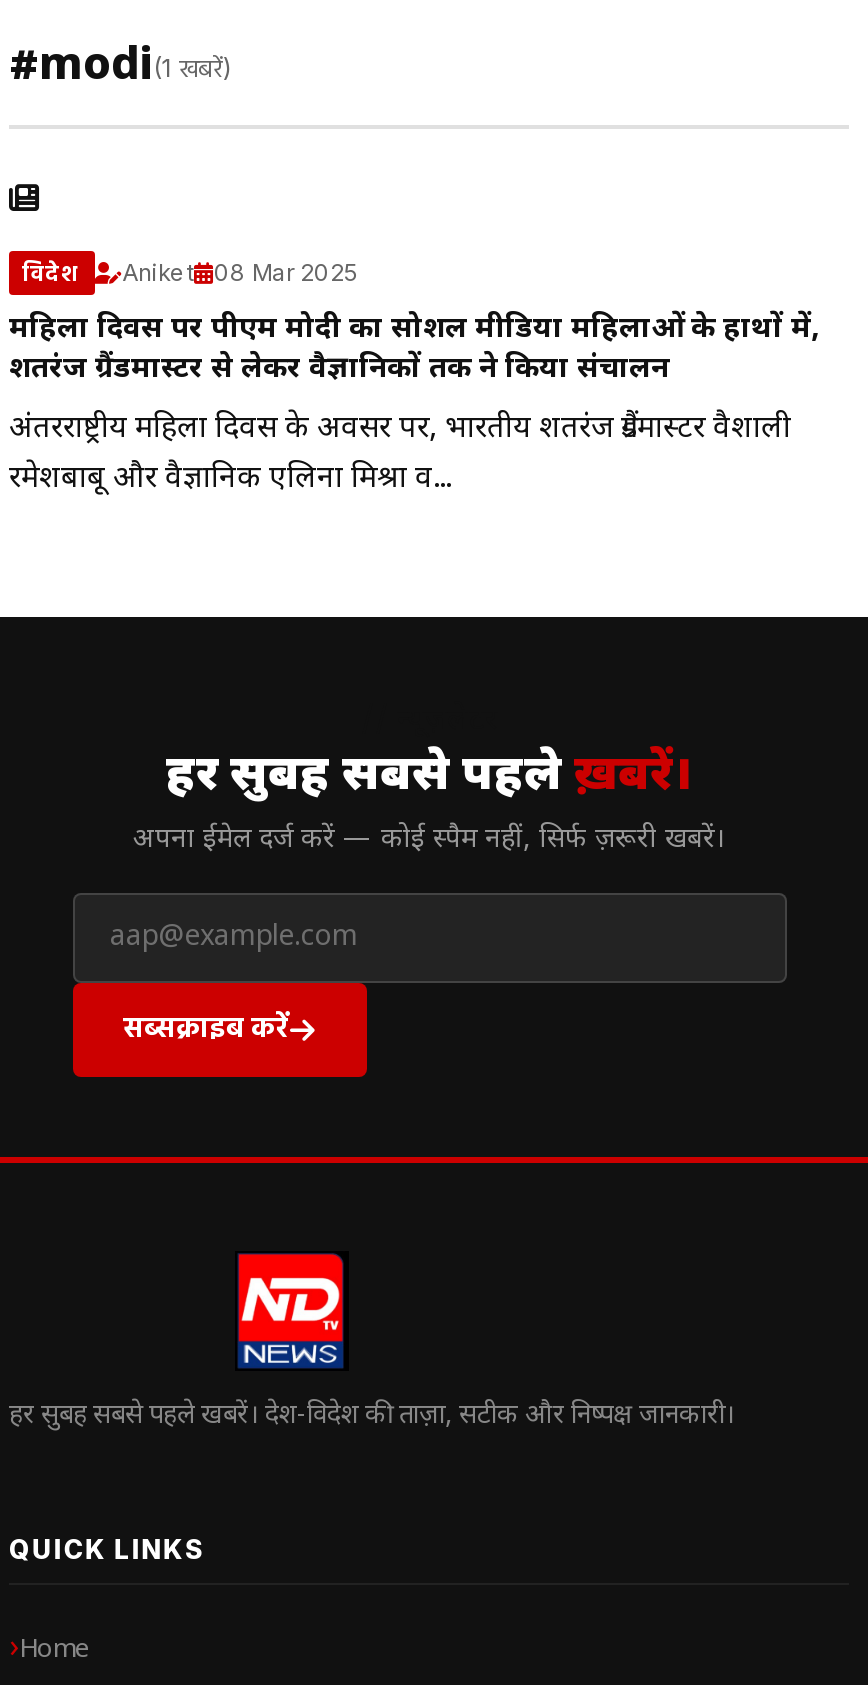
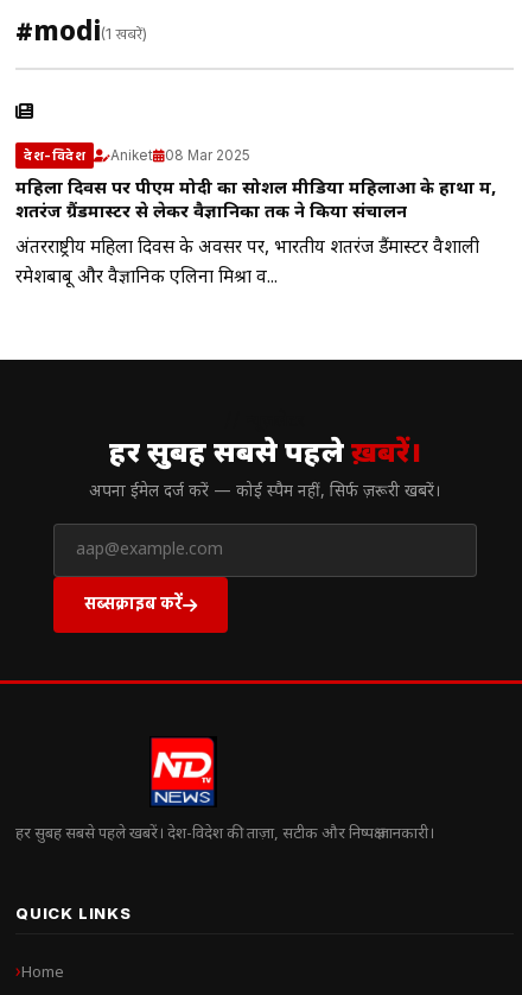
- विदेश
+ देश-विदेश
